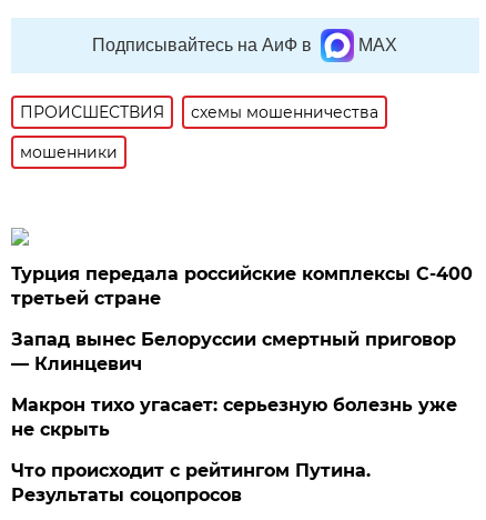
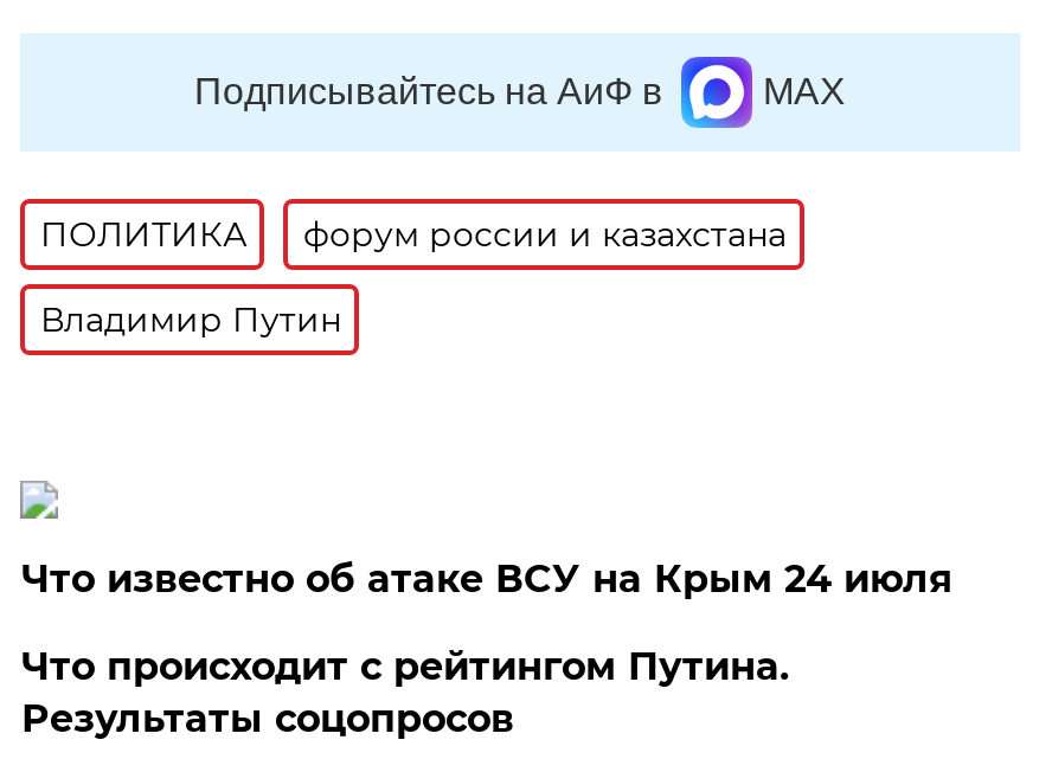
- ПРОИСШЕСТВИЯ
- схемы мошенничества
- мошенники
+ ПОЛИТИКА
+ форум россии и казахстана
+ Владимир Путин

- Турция передала российские комплексы С-400
- третьей стране
- Запад вынес Белоруссии смертный приговор
- — Клинцевич
- Макрон тихо угасает: серьезную болезнь уже
- не скрыть
+ Что известно об атаке ВСУ на Крым 24 июля
